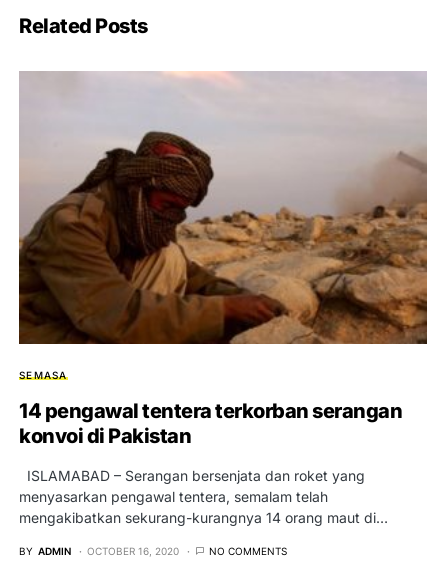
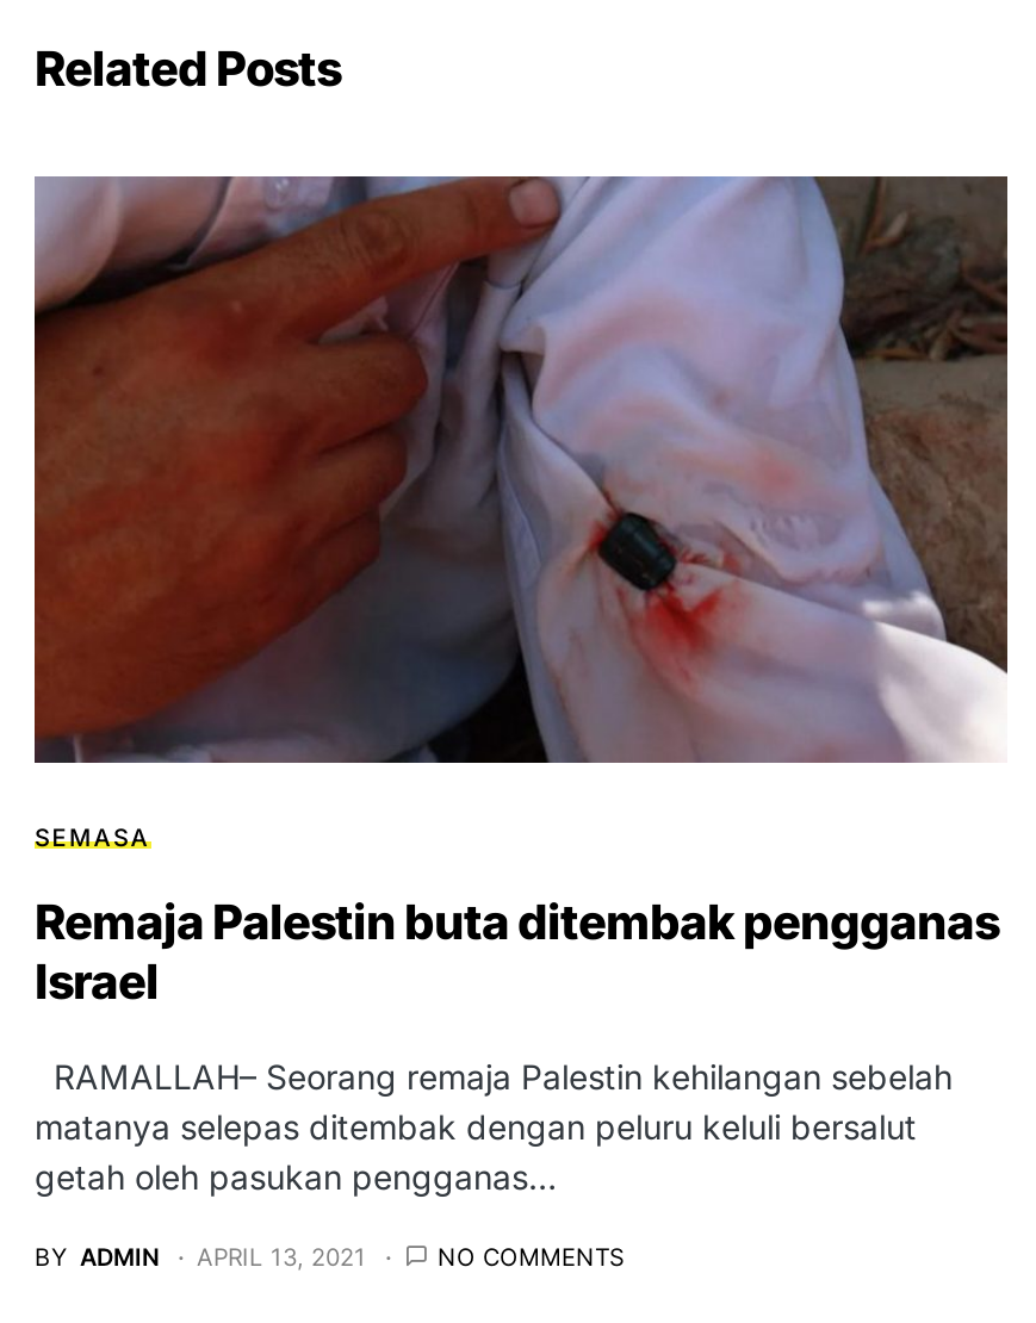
- [image]
+ [image]

- 14 pengawal tentera terkorban serangan
- konvoi di Pakistan
+ Remaja Palestin buta ditembak pengganas
+ Israel

- ISLAMABAD – Serangan bersenjata dan roket yang
- menyasarkan pengawal tentera, semalam telah
- mengakibatkan sekurang-kurangnya 14 orang maut di…
+ RAMALLAH– Seorang remaja Palestin kehilangan sebelah
+ matanya selepas ditembak dengan peluru keluli bersalut
+ getah oleh pasukan pengganas…

- BY ADMIN OCTOBER 16, 2020
+ BY ADMIN APRIL 13, 2021
